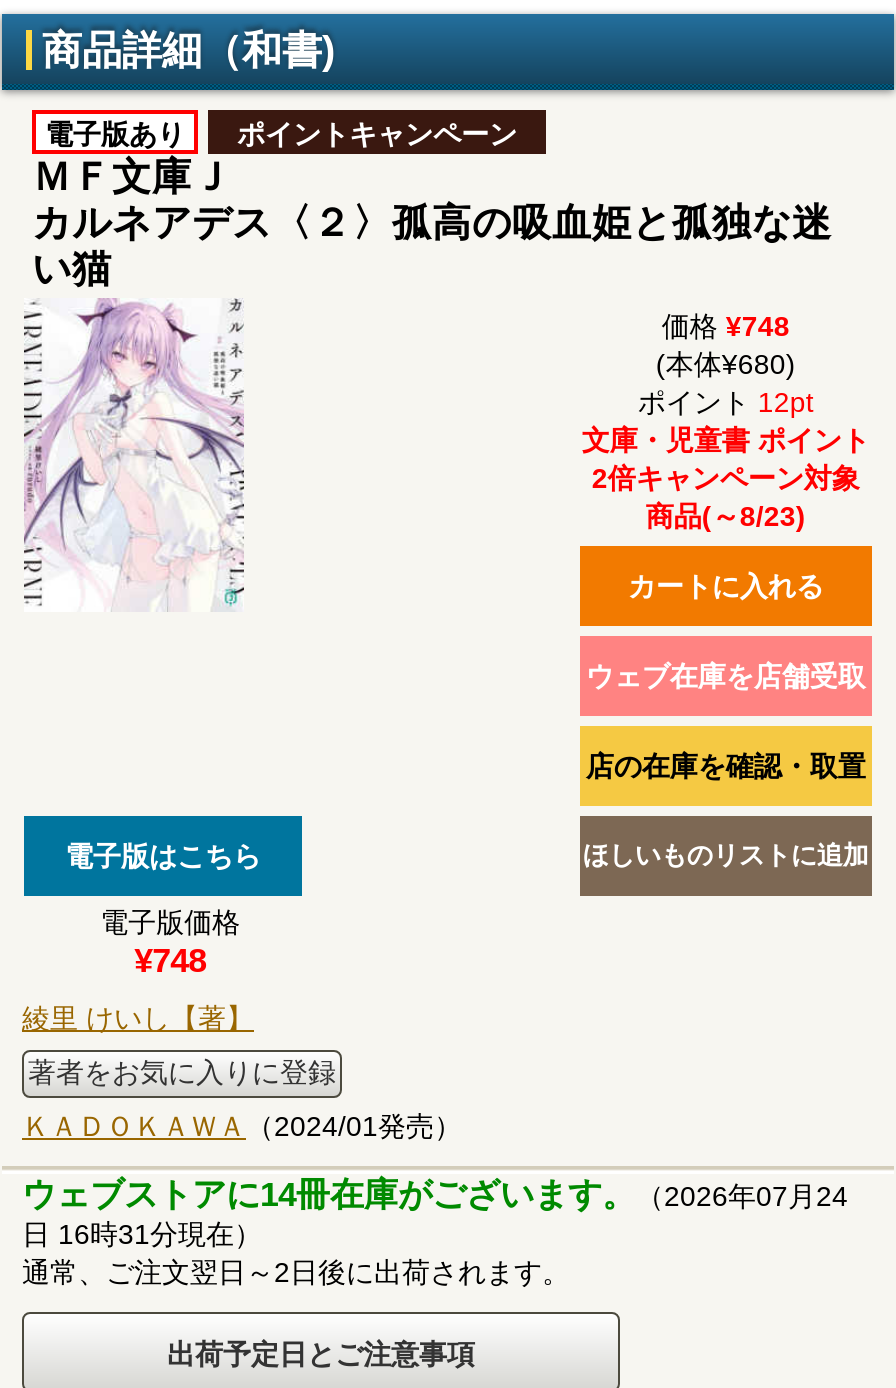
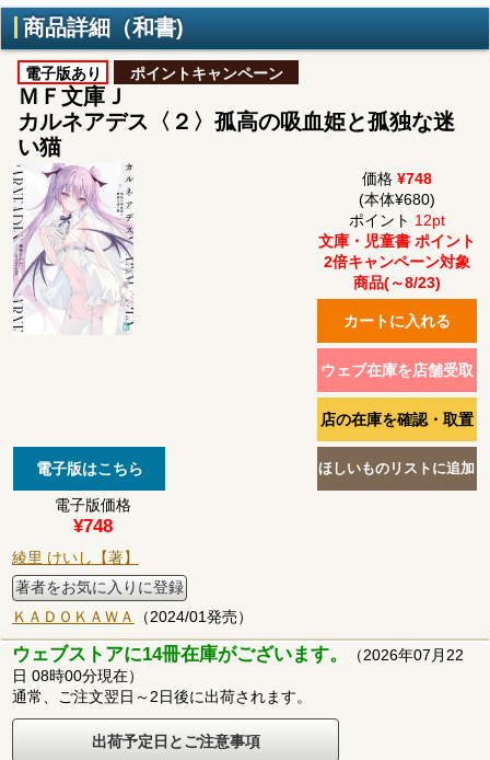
- ウェブストアに14冊在庫がございます。（2026年07月24
+ ウェブストアに14冊在庫がございます。（2026年07月22

- 日 16時31分現在）
+ 日 08時00分現在）
